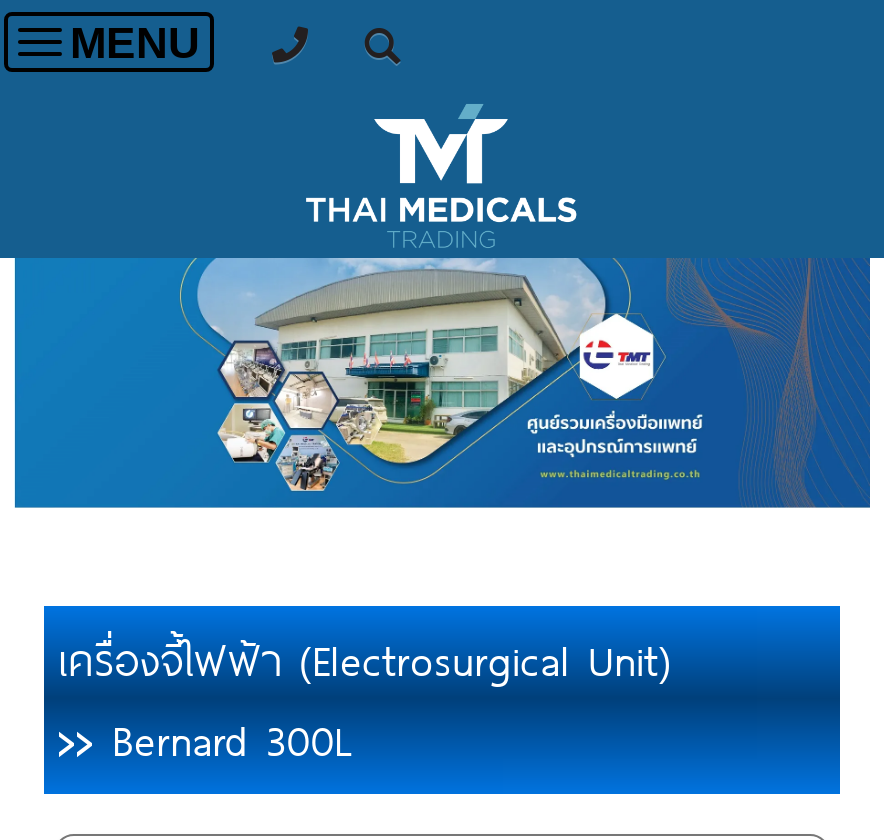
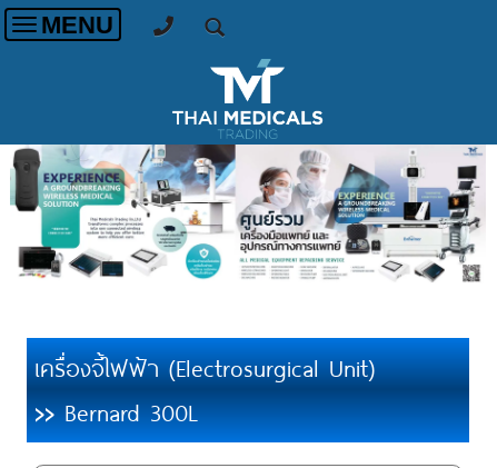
- [image]
+ [image]
